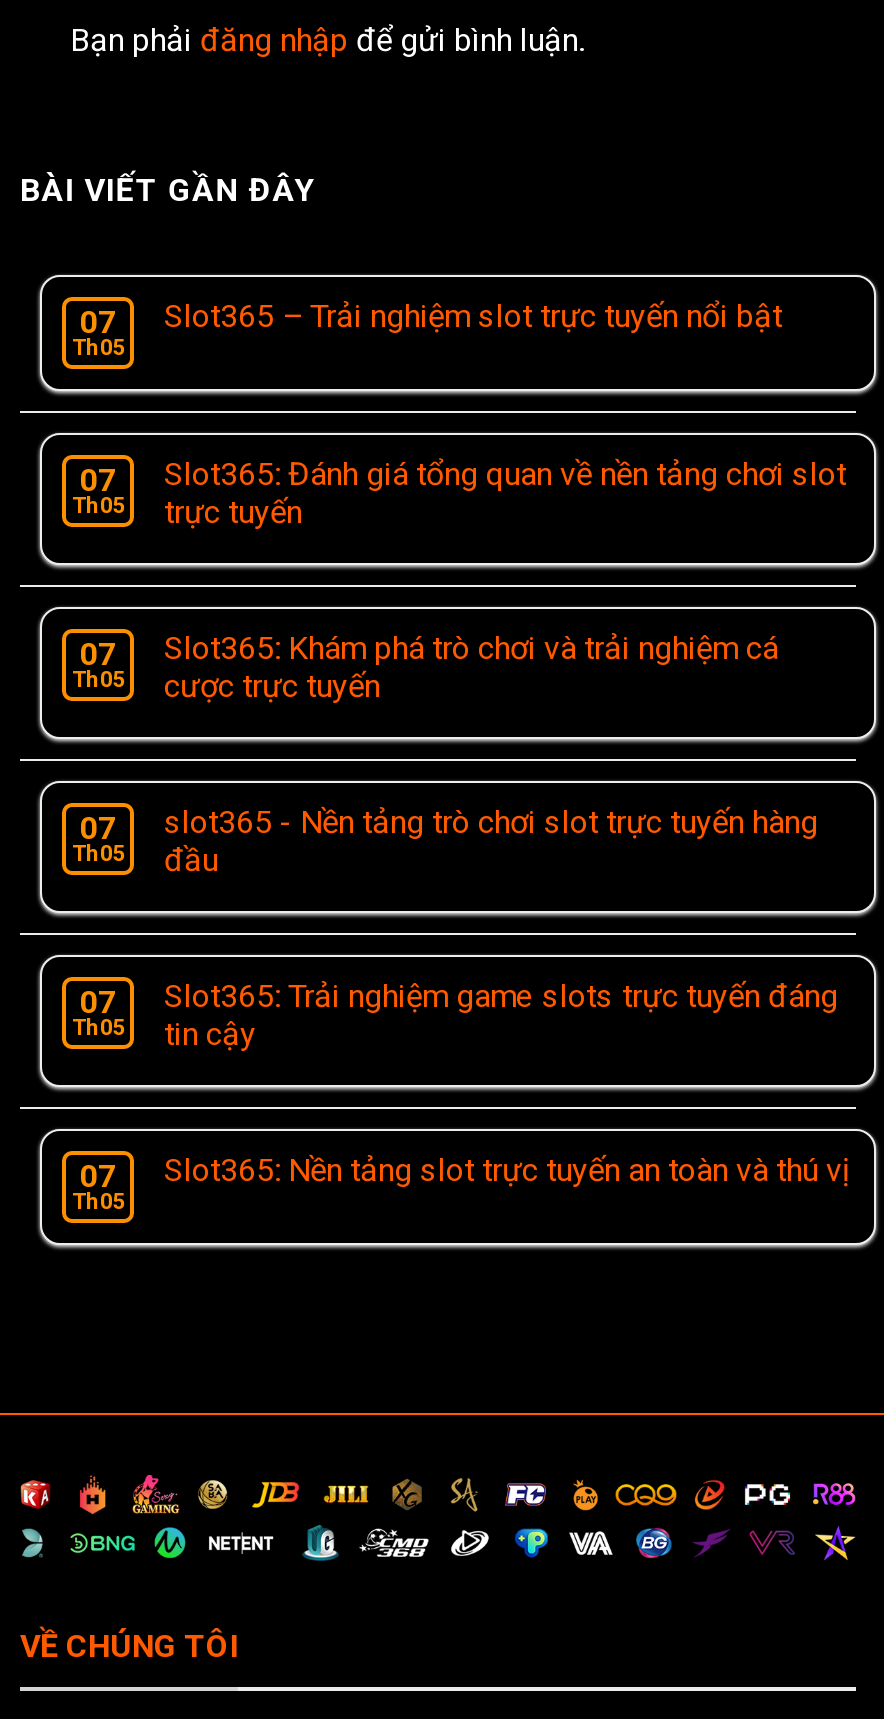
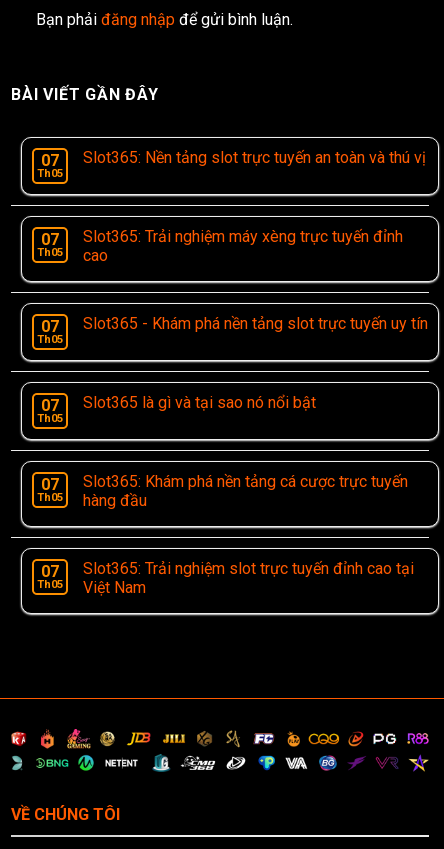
- Slot365 – Trải nghiệm slot trực tuyến nổi bật

- Slot365: Đánh giá tổng quan về nền tảng chơi slot
- trực tuyến
+ Slot365: Trải nghiệm máy xèng trực tuyến đỉnh
+ cao

- Slot365: Khám phá trò chơi và trải nghiệm cá
- cược trực tuyến
+ Slot365 - Khám phá nền tảng slot trực tuyến uy tín

- slot365 - Nền tảng trò chơi slot trực tuyến hàng
- đầu
+ Slot365 là gì và tại sao nó nổi bật

- Slot365: Trải nghiệm game slots trực tuyến đáng
- tin cậy
+ Slot365: Khám phá nền tảng cá cược trực tuyến
+ hàng đầu

+ Slot365: Trải nghiệm slot trực tuyến đỉnh cao tại
+ Việt Nam

moved up: Slot365: Nền tảng slot trực tuyến an toàn và thú vị
